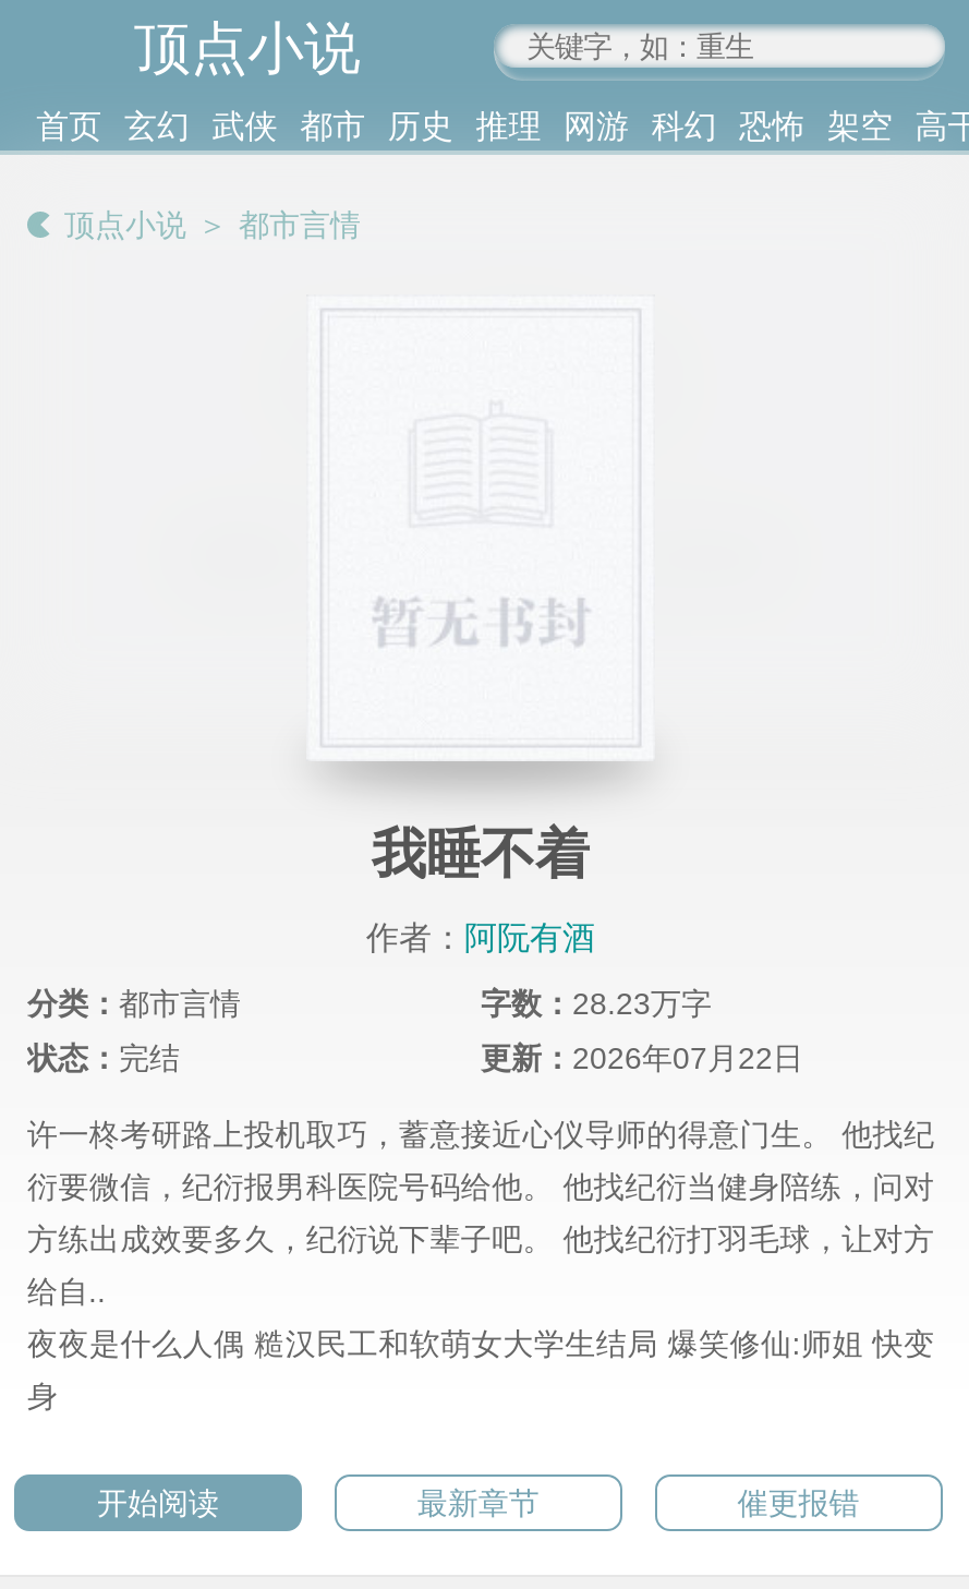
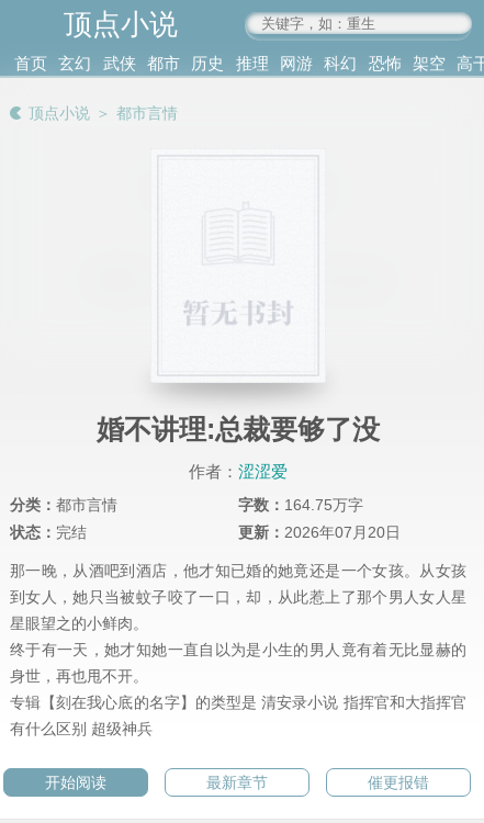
- 我睡不着
+ 婚不讲理:总裁要够了没

- 作者：阿阮有酒
+ 作者：涩涩爱

- 字数：28.23万字
+ 字数：164.75万字

- 更新：2026年07月22日
- 许一柊考研路上投机取巧，蓄意接近心仪导师的得意门生。 他找纪
- 衍要微信，纪衍报男科医院号码给他。 他找纪衍当健身陪练，问对
- 方练出成效要多久，纪衍说下辈子吧。 他找纪衍打羽毛球，让对方
- 给自..
- 夜夜是什么人偶 糙汉民工和软萌女大学生结局 爆笑修仙:师姐 快变
- 身
+ 更新：2026年07月20日
+ 那一晚，从酒吧到酒店，他才知已婚的她竟还是一个女孩。从女孩
+ 到女人，她只当被蚊子咬了一口，却，从此惹上了那个男人女人星
+ 星眼望之的小鲜肉。
+ 终于有一天，她才知她一直自以为是小生的男人竟有着无比显赫的
+ 身世，再也甩不开。
+ 专辑【刻在我心底的名字】的类型是 清安录小说 指挥官和大指挥官
+ 有什么区别 超级神兵
